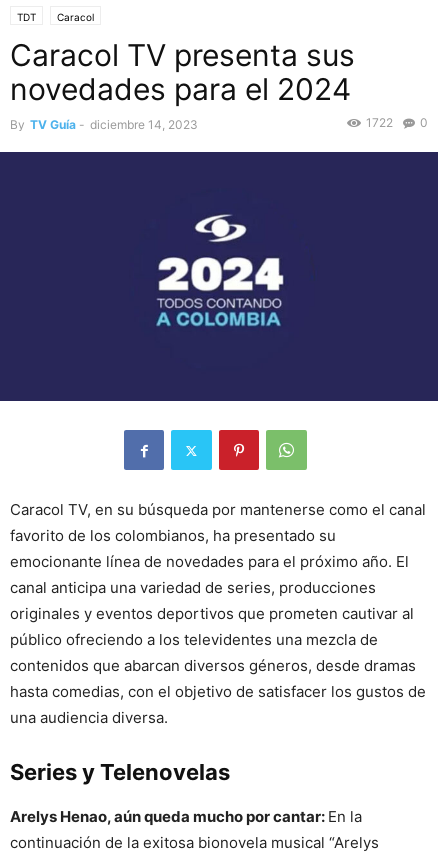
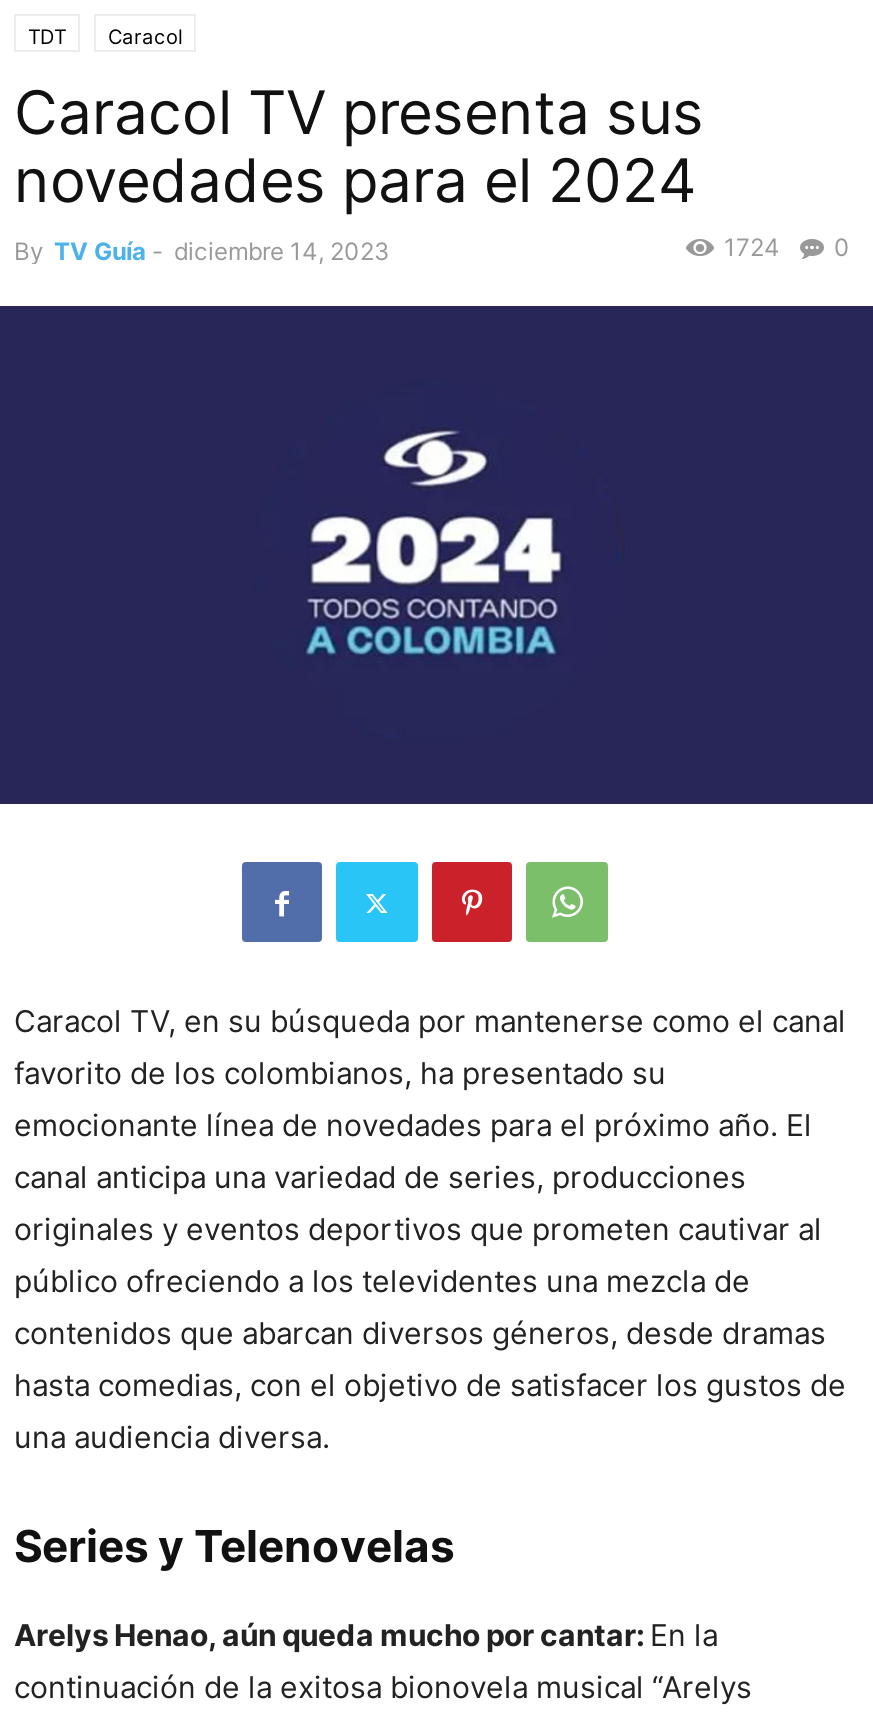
- 1722 0
+ 1724 0
